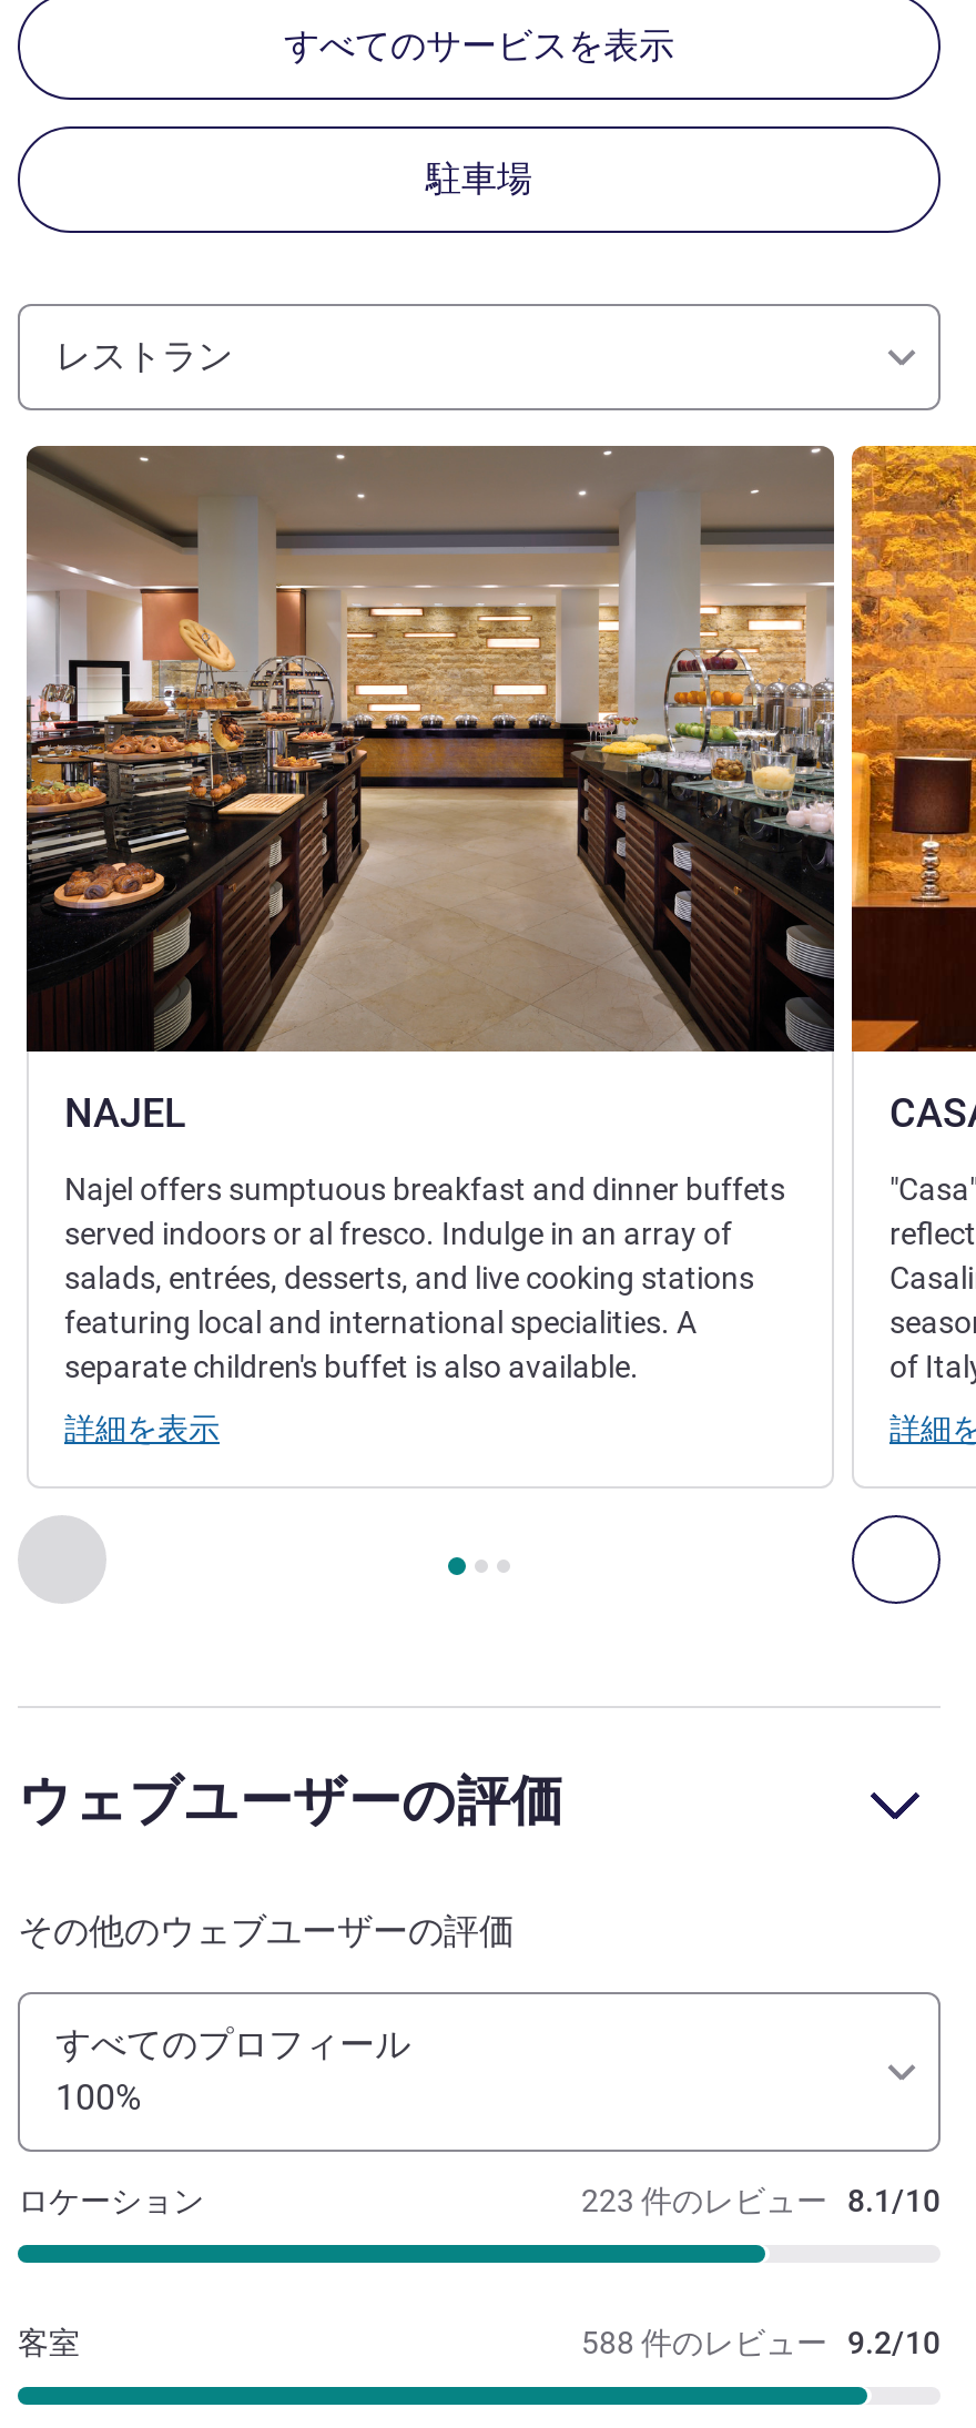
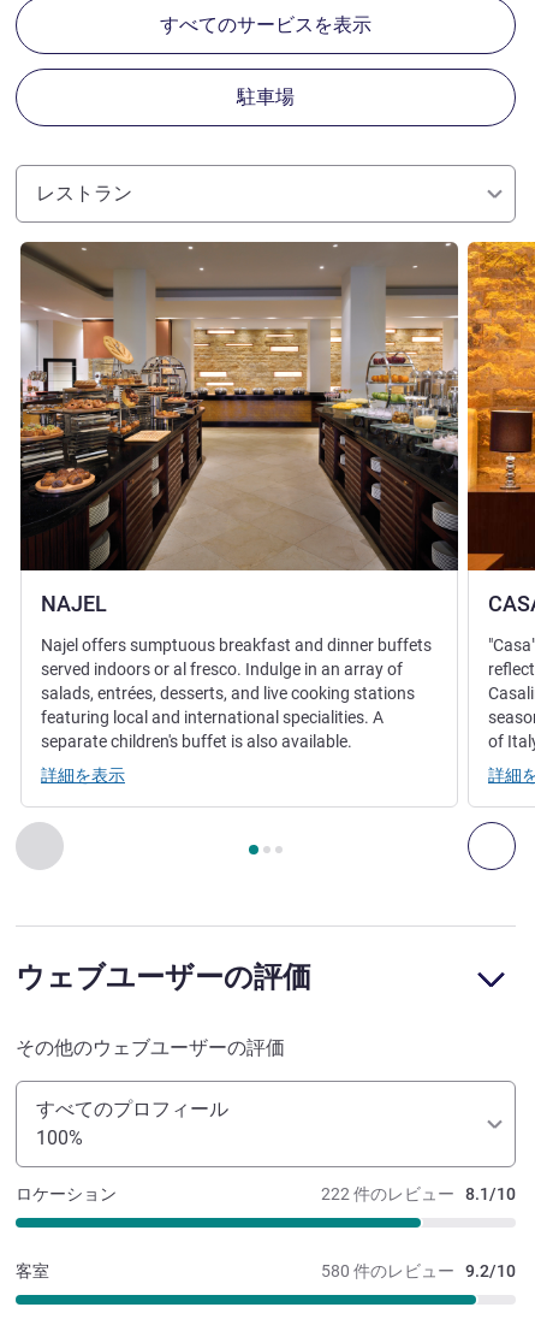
- 223 件のレビュー 8.1/10
+ 222 件のレビュー 8.1/10

- 588 件のレビュー 9.2/10
+ 580 件のレビュー 9.2/10
